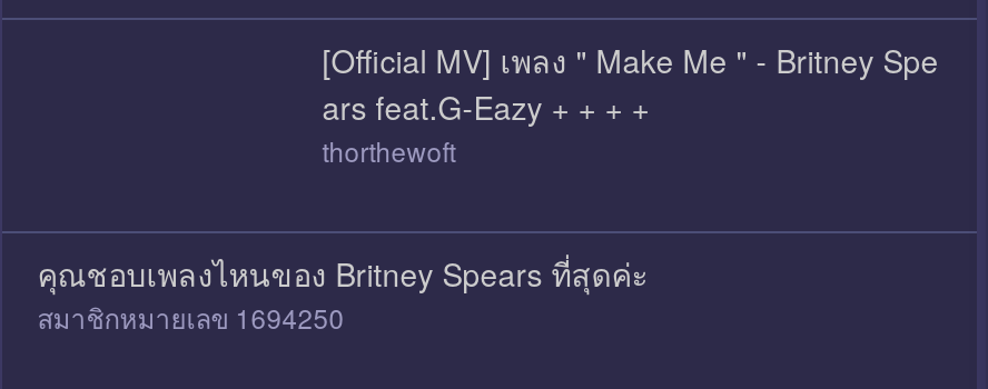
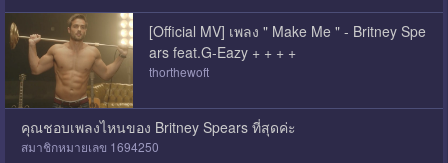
+ [image]
